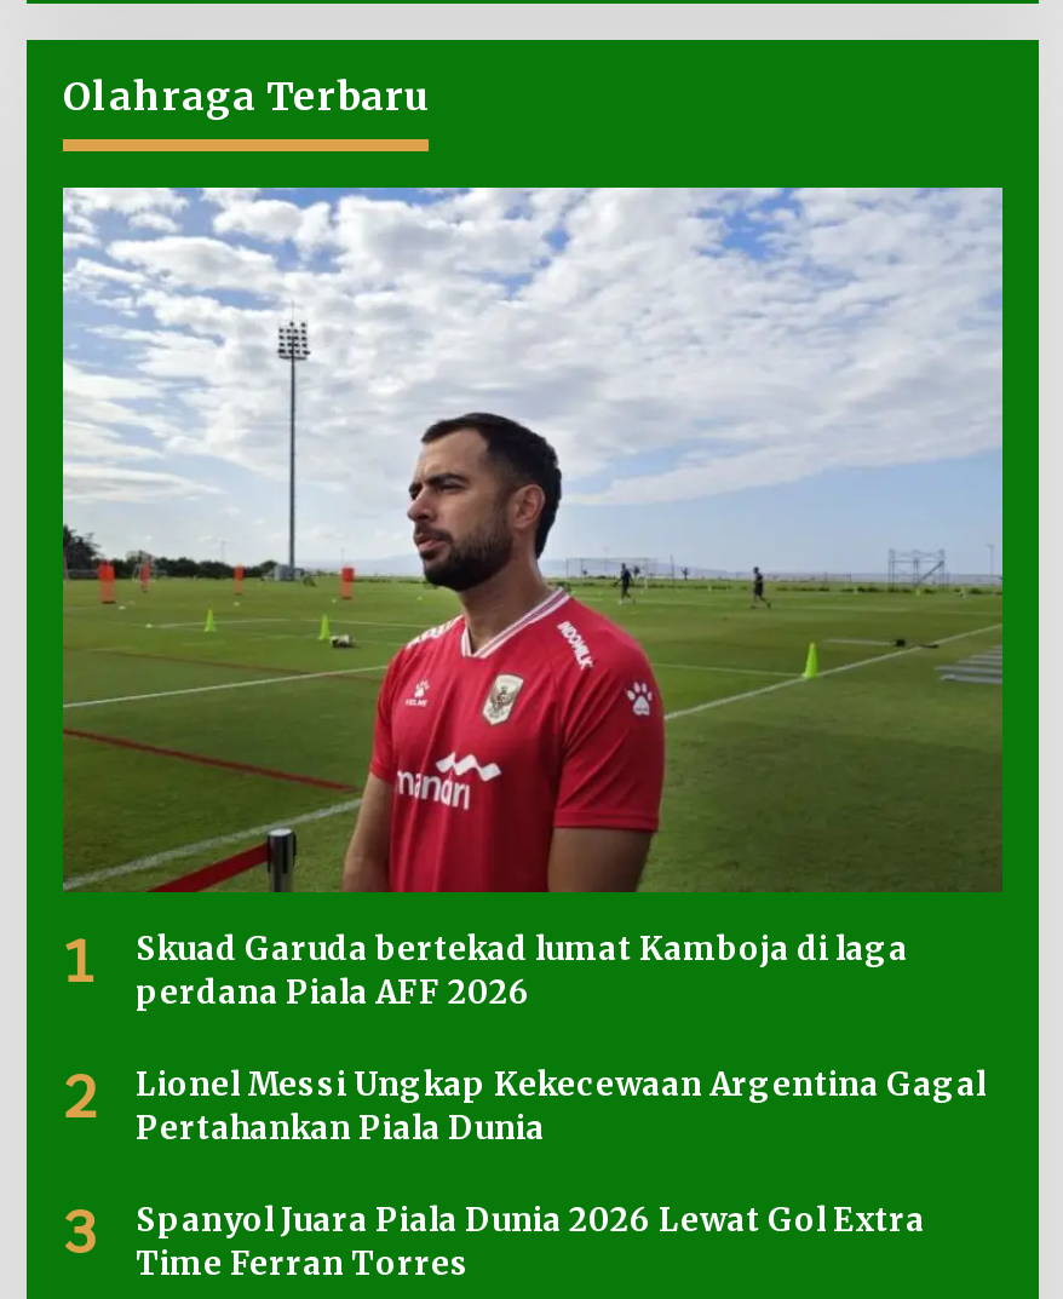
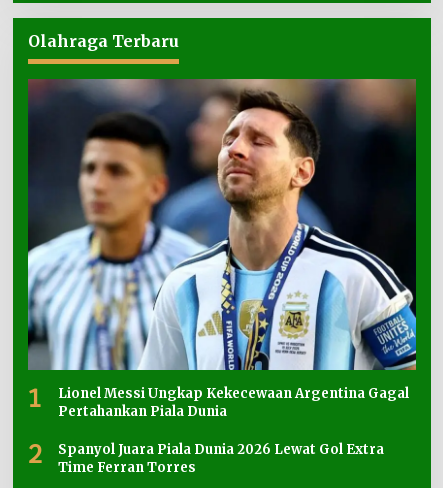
- [image]
+ [image]

- Skuad Garuda bertekad lumat Kamboja di laga
- perdana Piala AFF 2026
- 2

- 3 Spanyol Juara Piala Dunia 2026 Lewat Gol Extra Time Ferran Torres
+ 2 Spanyol Juara Piala Dunia 2026 Lewat Gol Extra Time Ferran Torres
